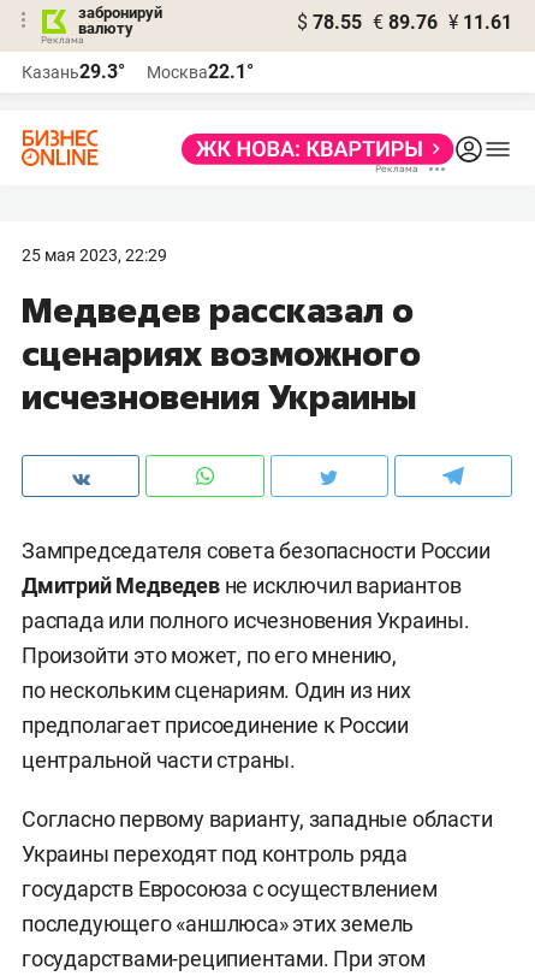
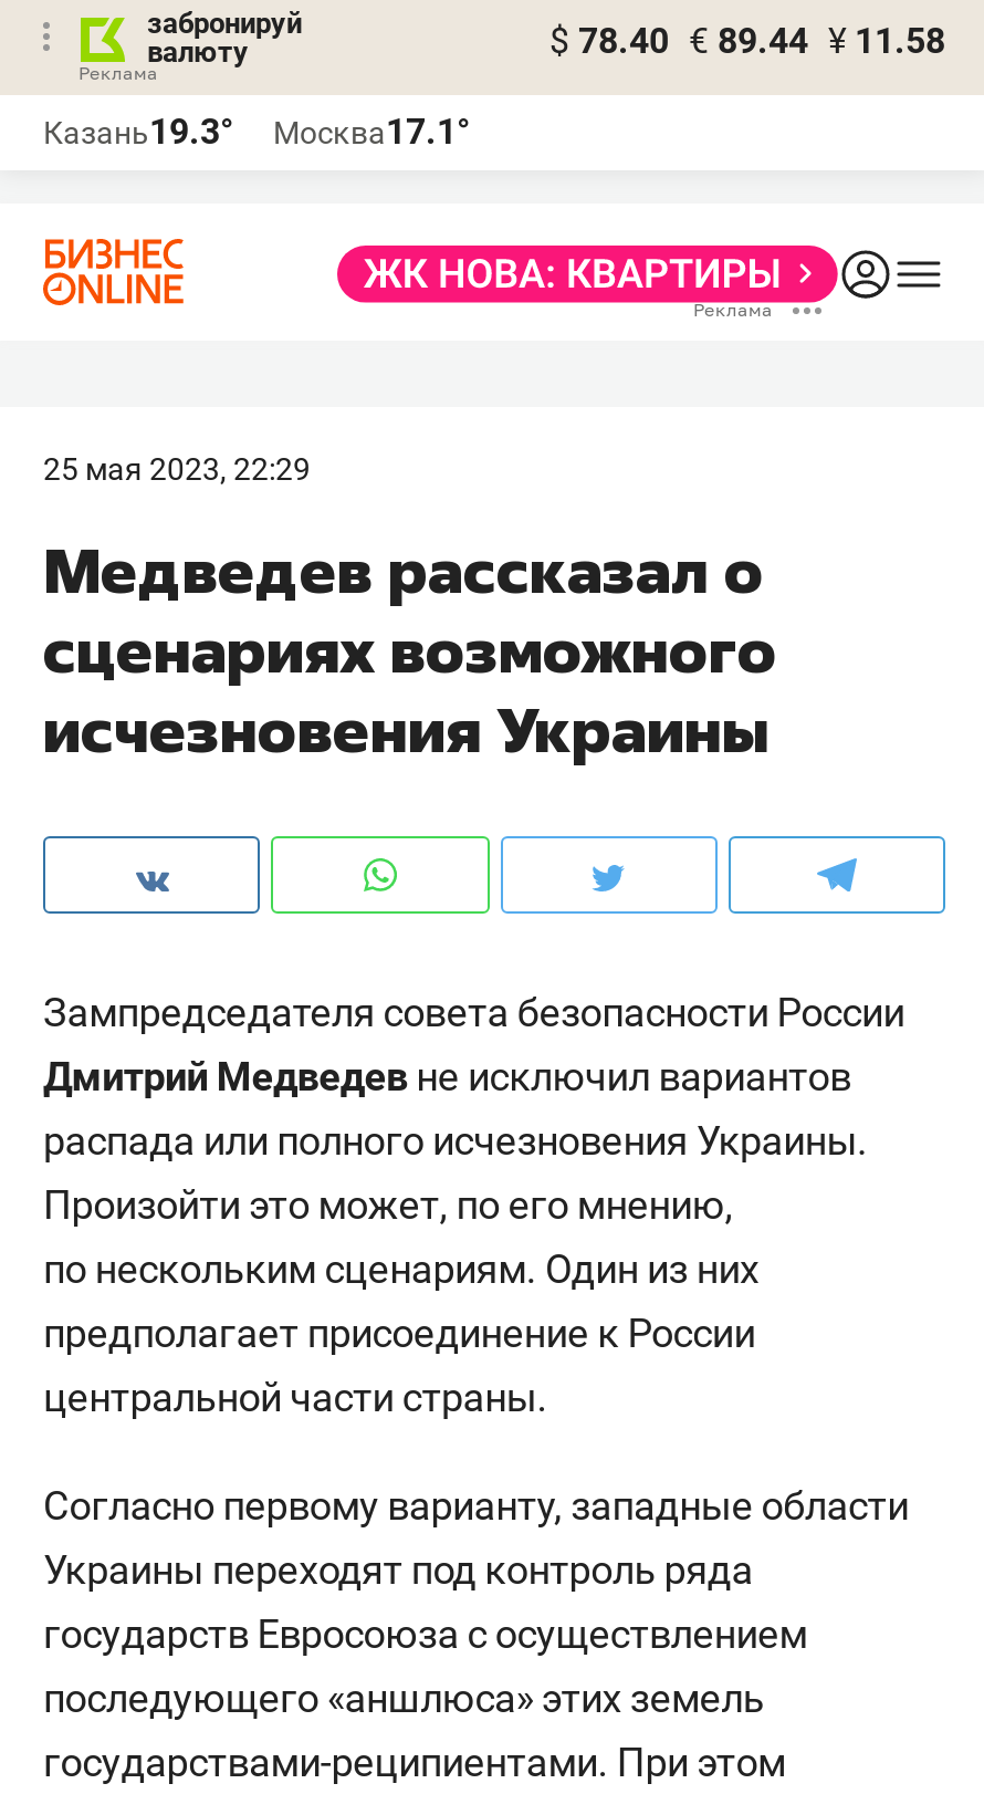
- $ 78.55 € 89.76 ¥ 11.61
+ $ 78.40 € 89.44 ¥ 11.58

- Казань29.3°
+ Казань19.3°

- Москва22.1°
+ Москва17.1°
